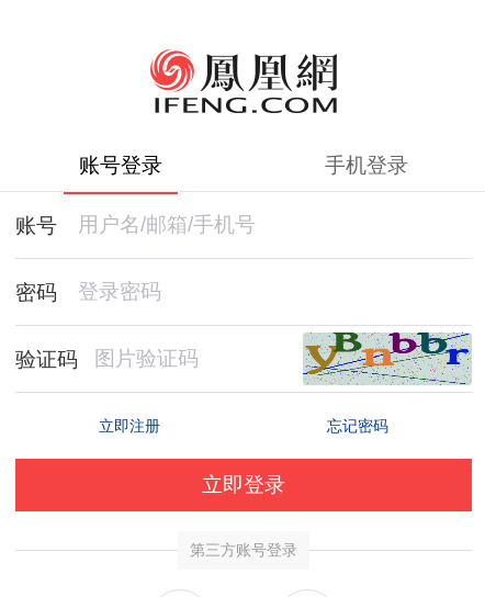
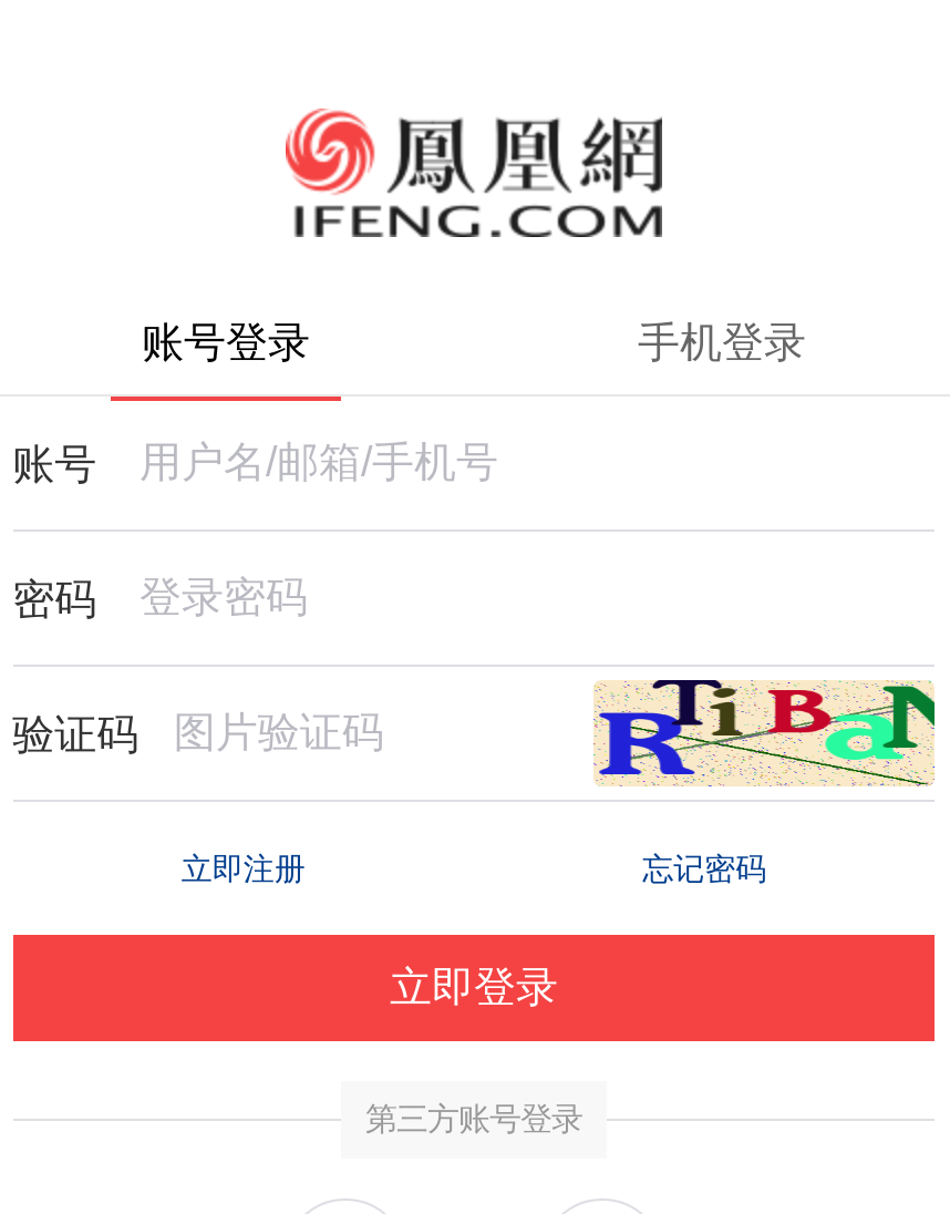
- [image]
+ [image]
